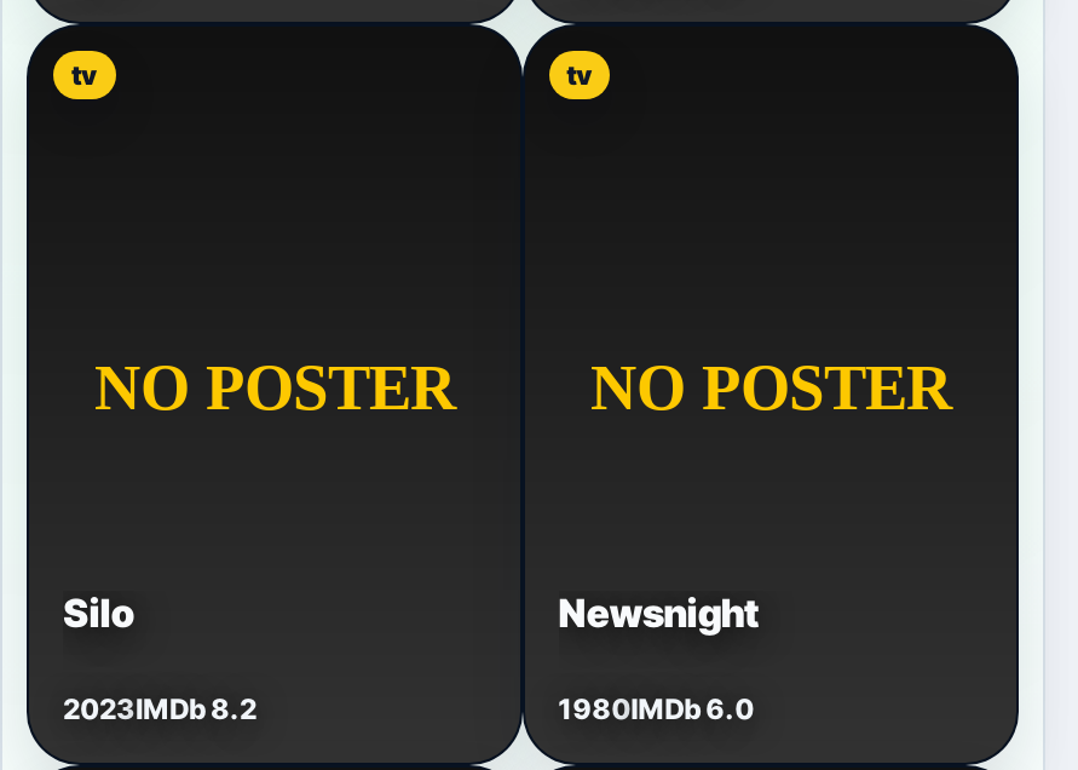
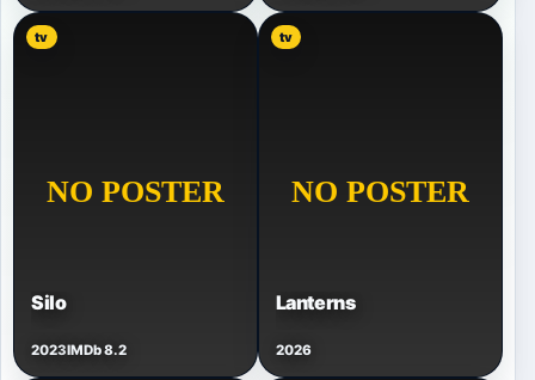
- Newsnight
+ Lanterns

- 1980IMDb 6.0
+ 2026
